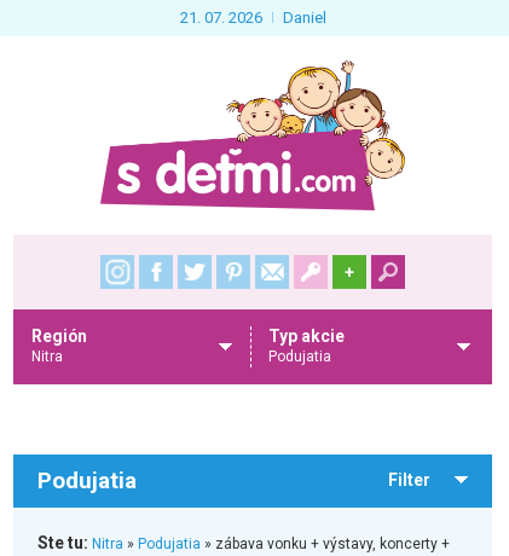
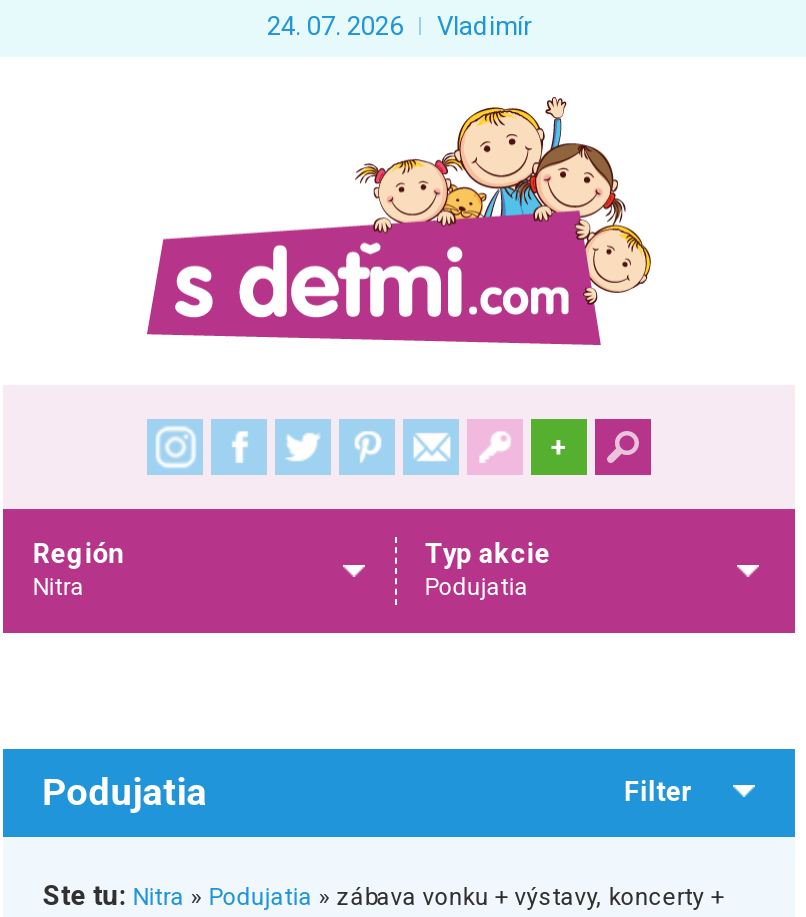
- 21. 07. 2026
- Daniel
+ 24. 07. 2026
+ Vladimír
